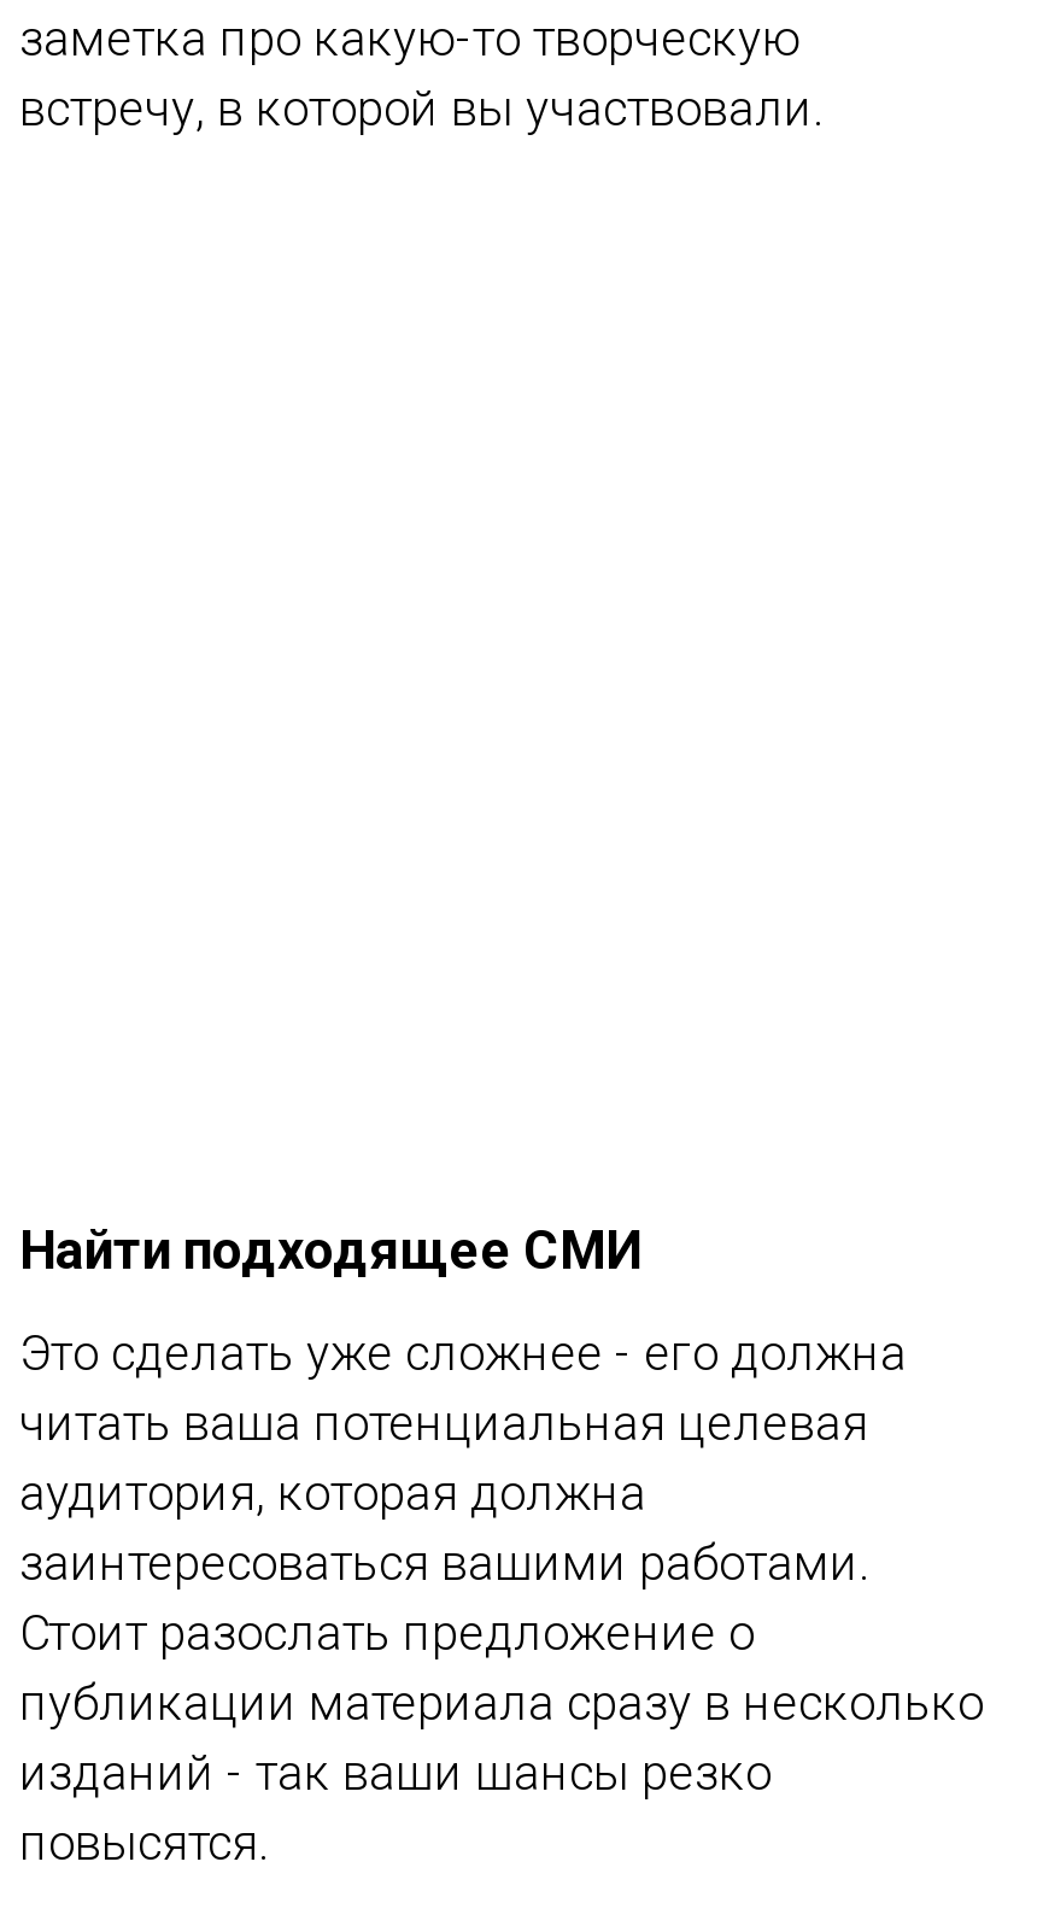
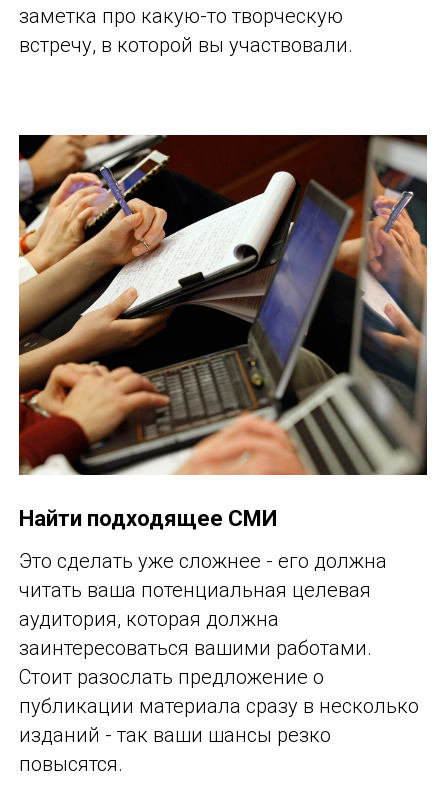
+ [image]
